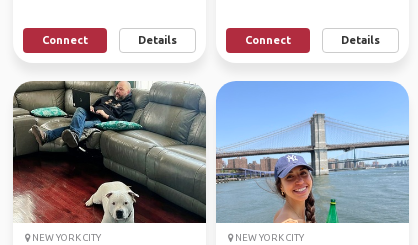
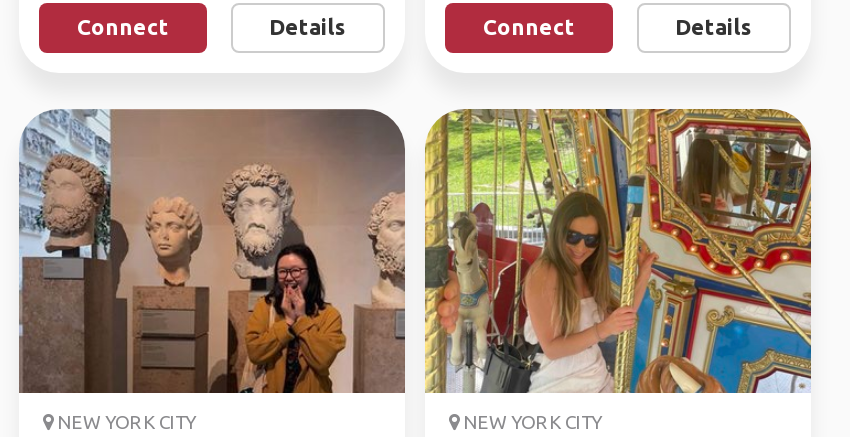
- [image]
+ [image]

- [image]
+ [image]
